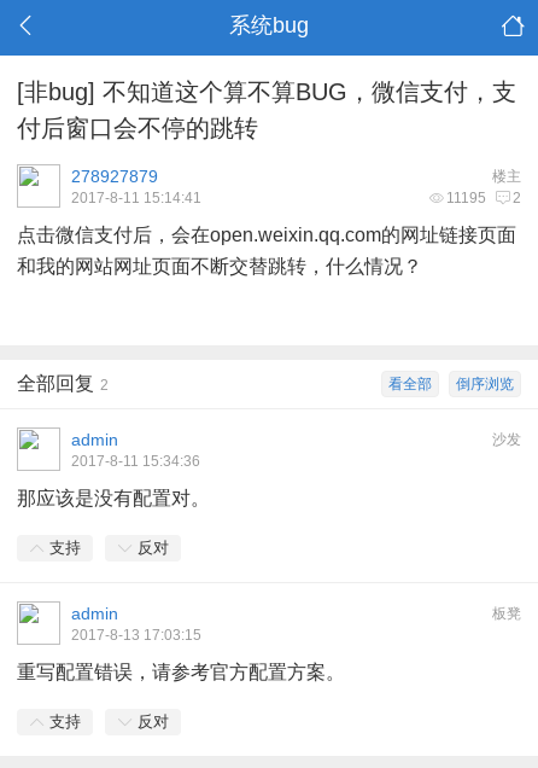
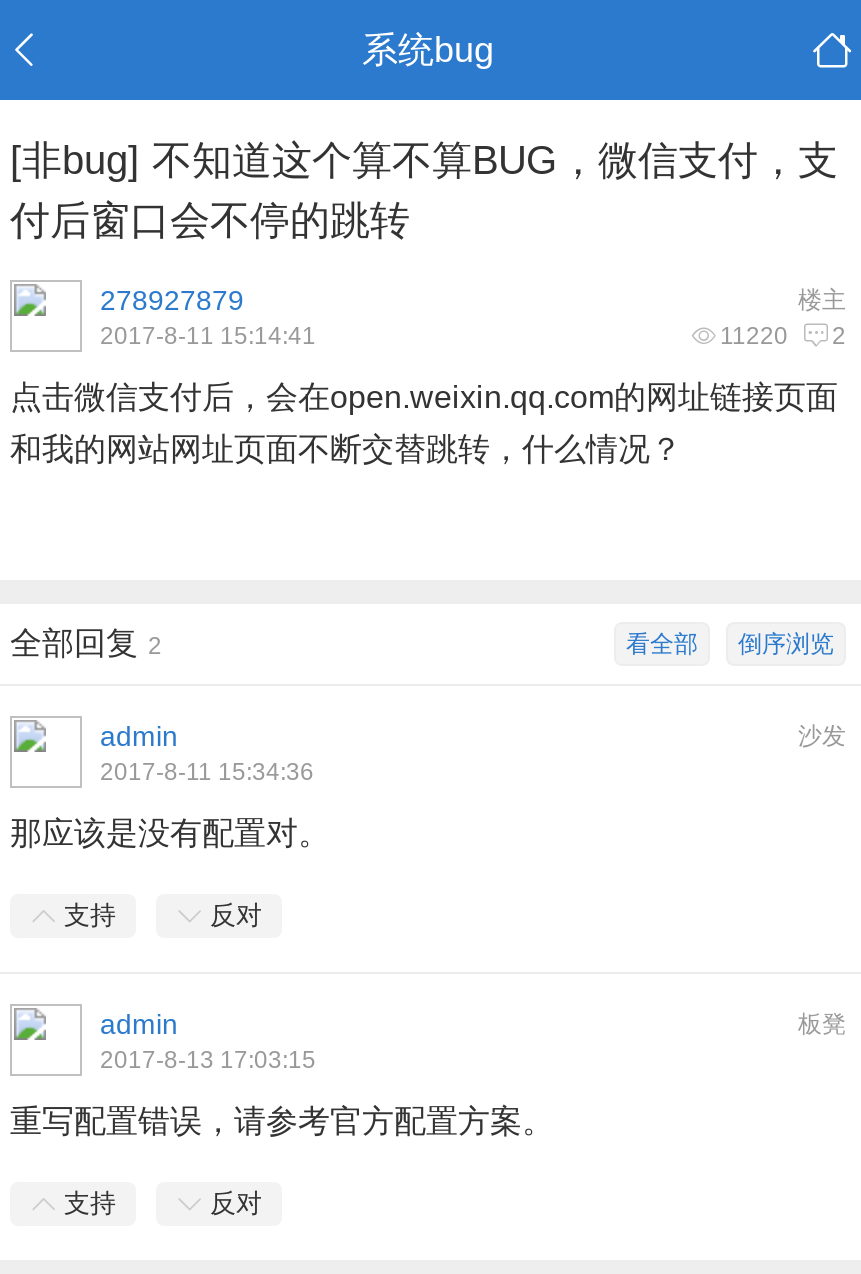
- 11195 2
+ 11220 2
